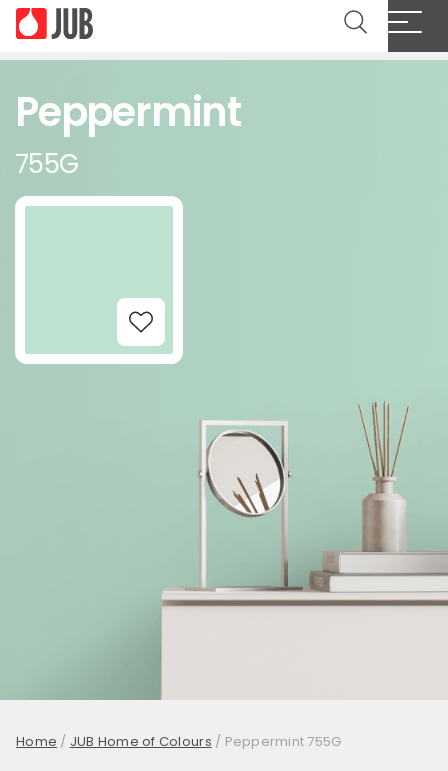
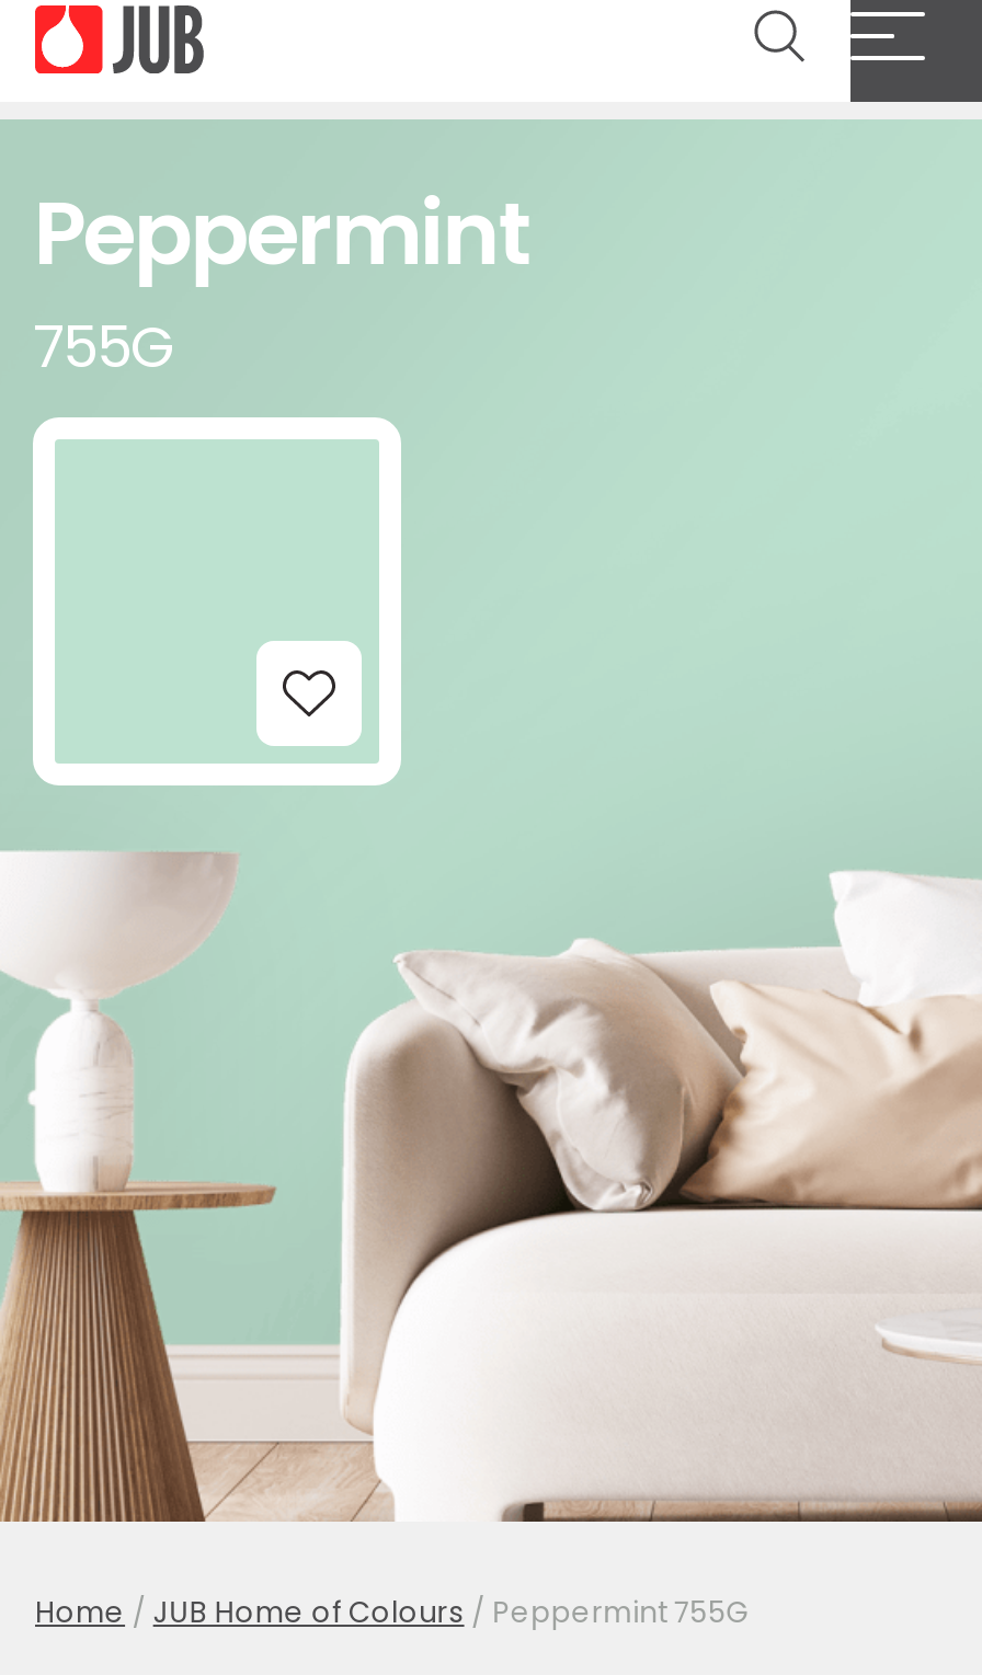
- [image]
+ [image]
